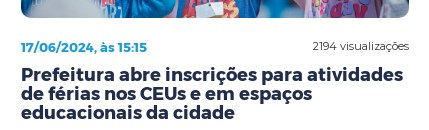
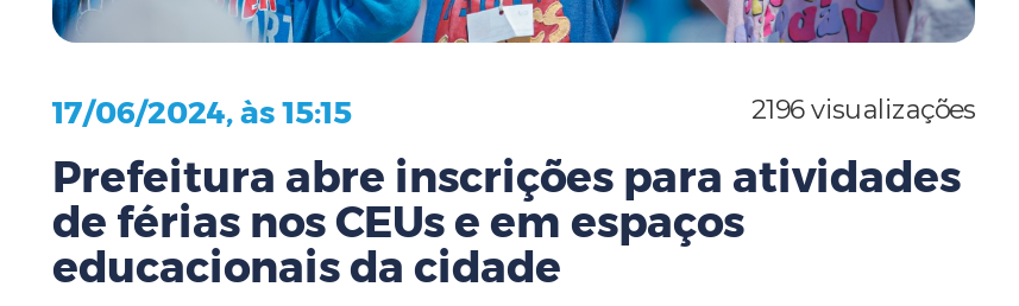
- 2194 visualizações
+ 2196 visualizações
